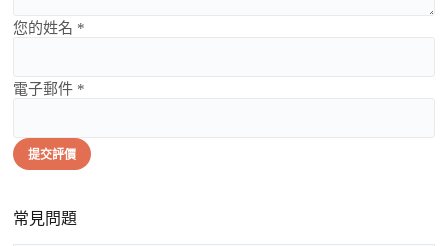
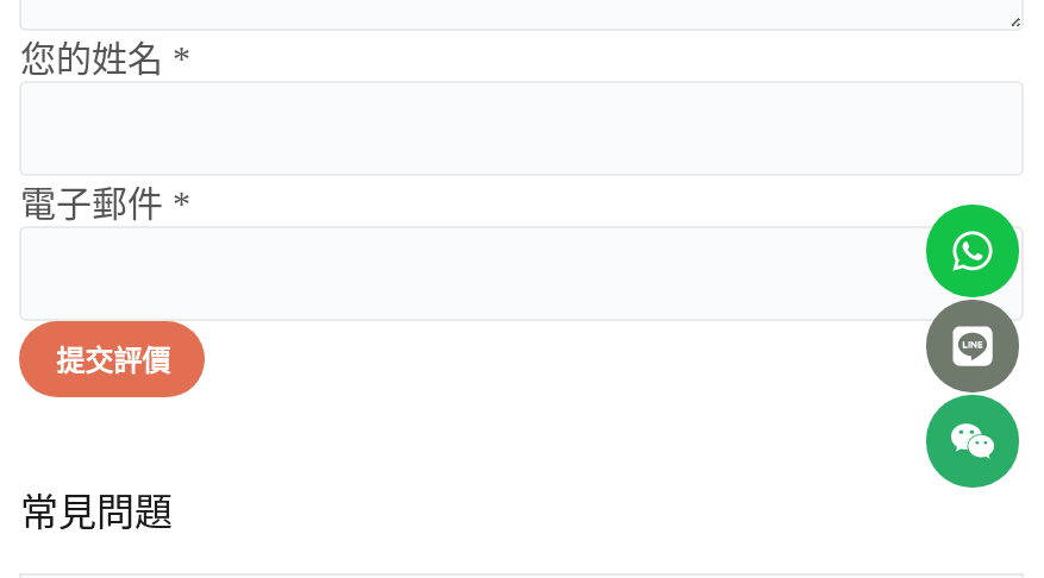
+ [image]
